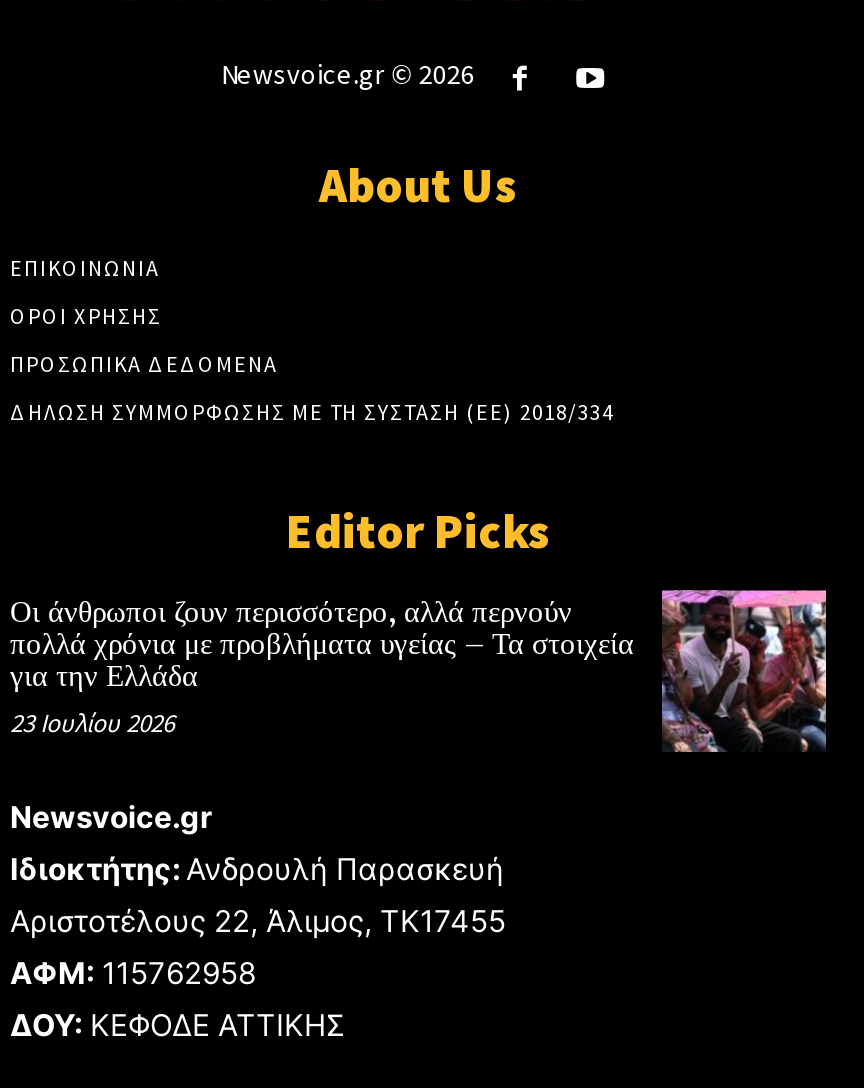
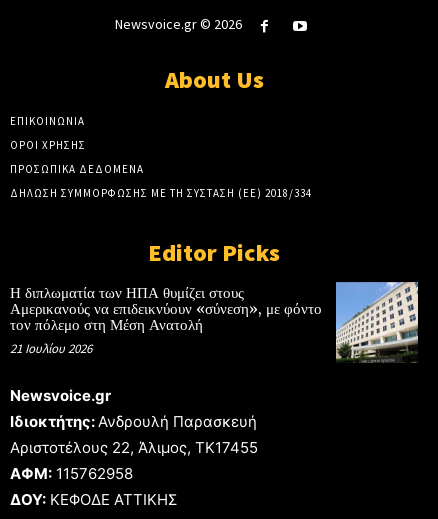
- [image]
- Οι άνθρωποι ζουν περισσότερο, αλλά περνούν
- πολλά χρόνια με προβλήματα υγείας – Τα στοιχεία
- για την Ελλάδα
- 23 Ιουλίου 2026
+ [image]
+ Η διπλωματία των ΗΠΑ θυμίζει στους
+ Αμερικανούς να επιδεικνύουν «σύνεση», με φόντο
+ τον πόλεμο στη Μέση Ανατολή
+ 21 Ιουλίου 2026
